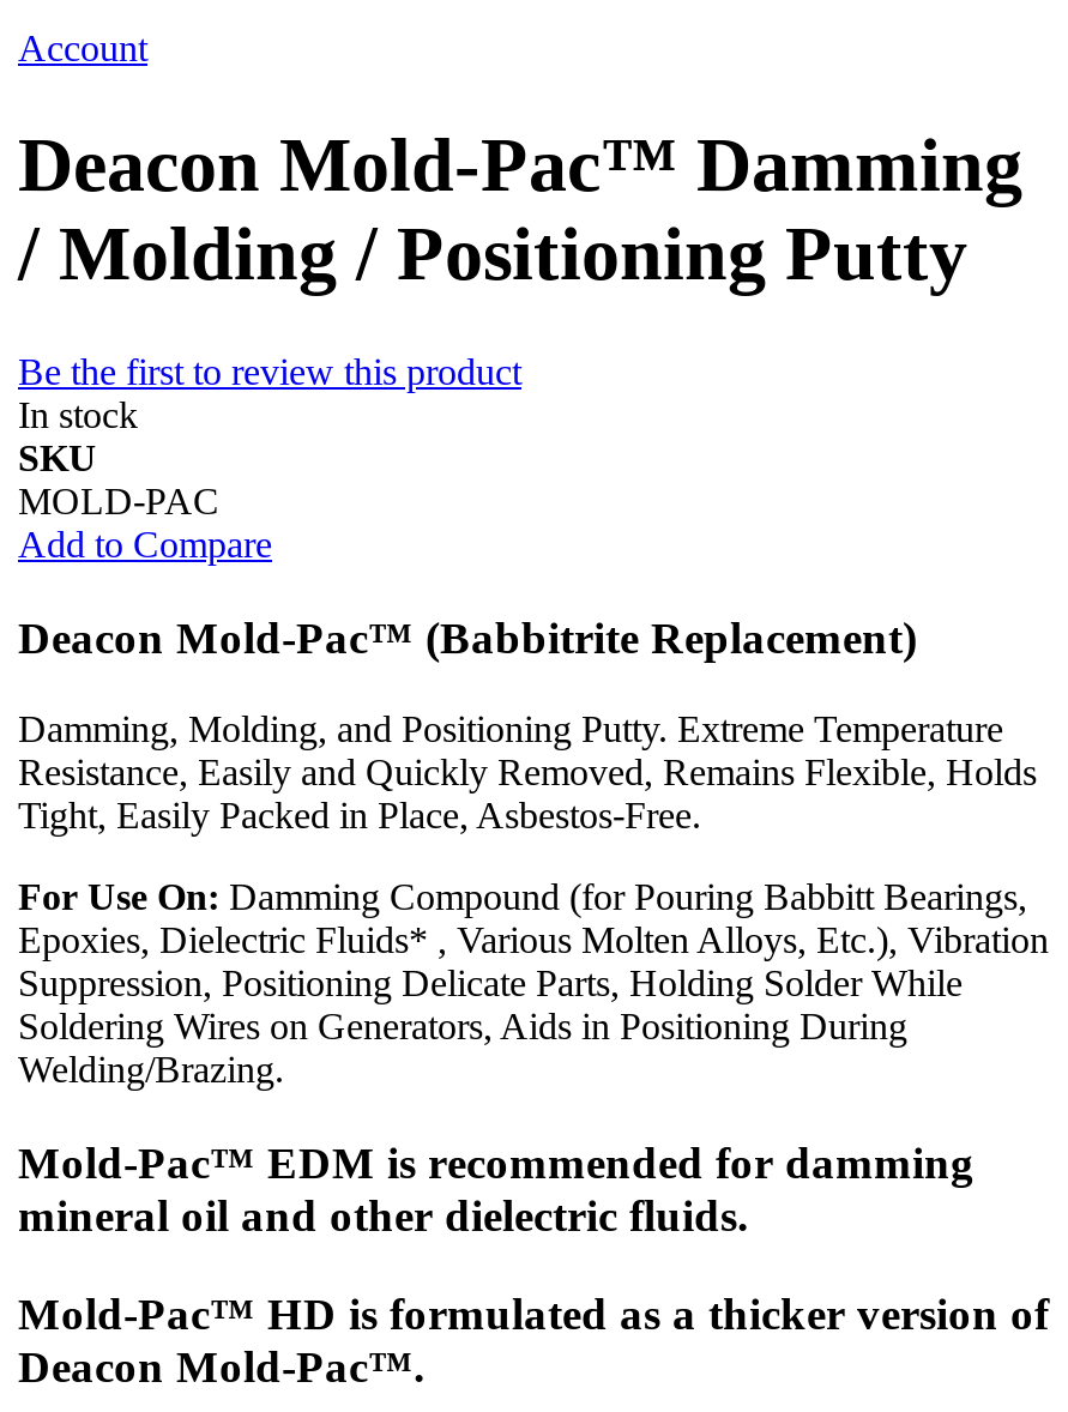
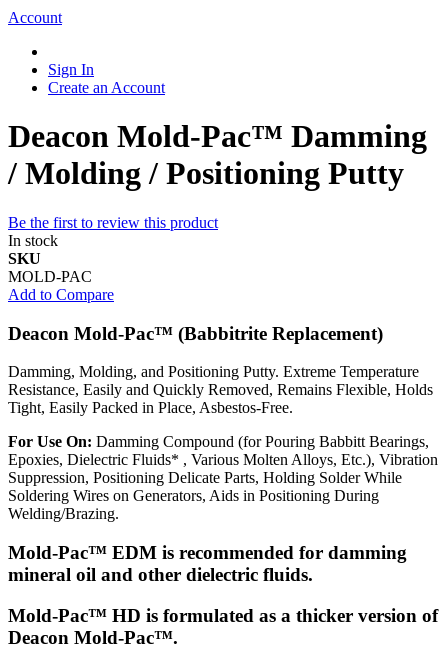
+ Sign In
+ Create an Account
